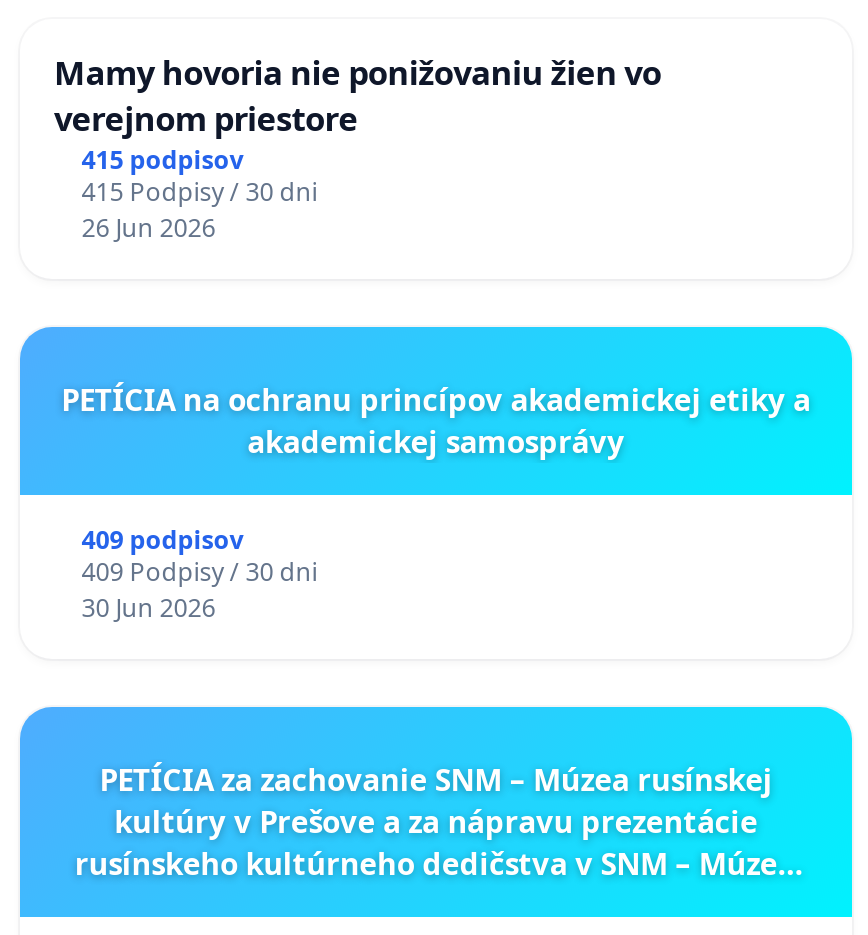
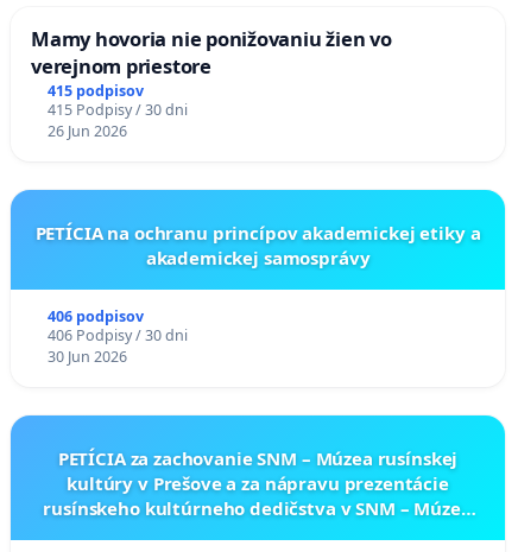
- 409 podpisov
+ 406 podpisov

- 409 Podpisy / 30 dni
+ 406 Podpisy / 30 dni
